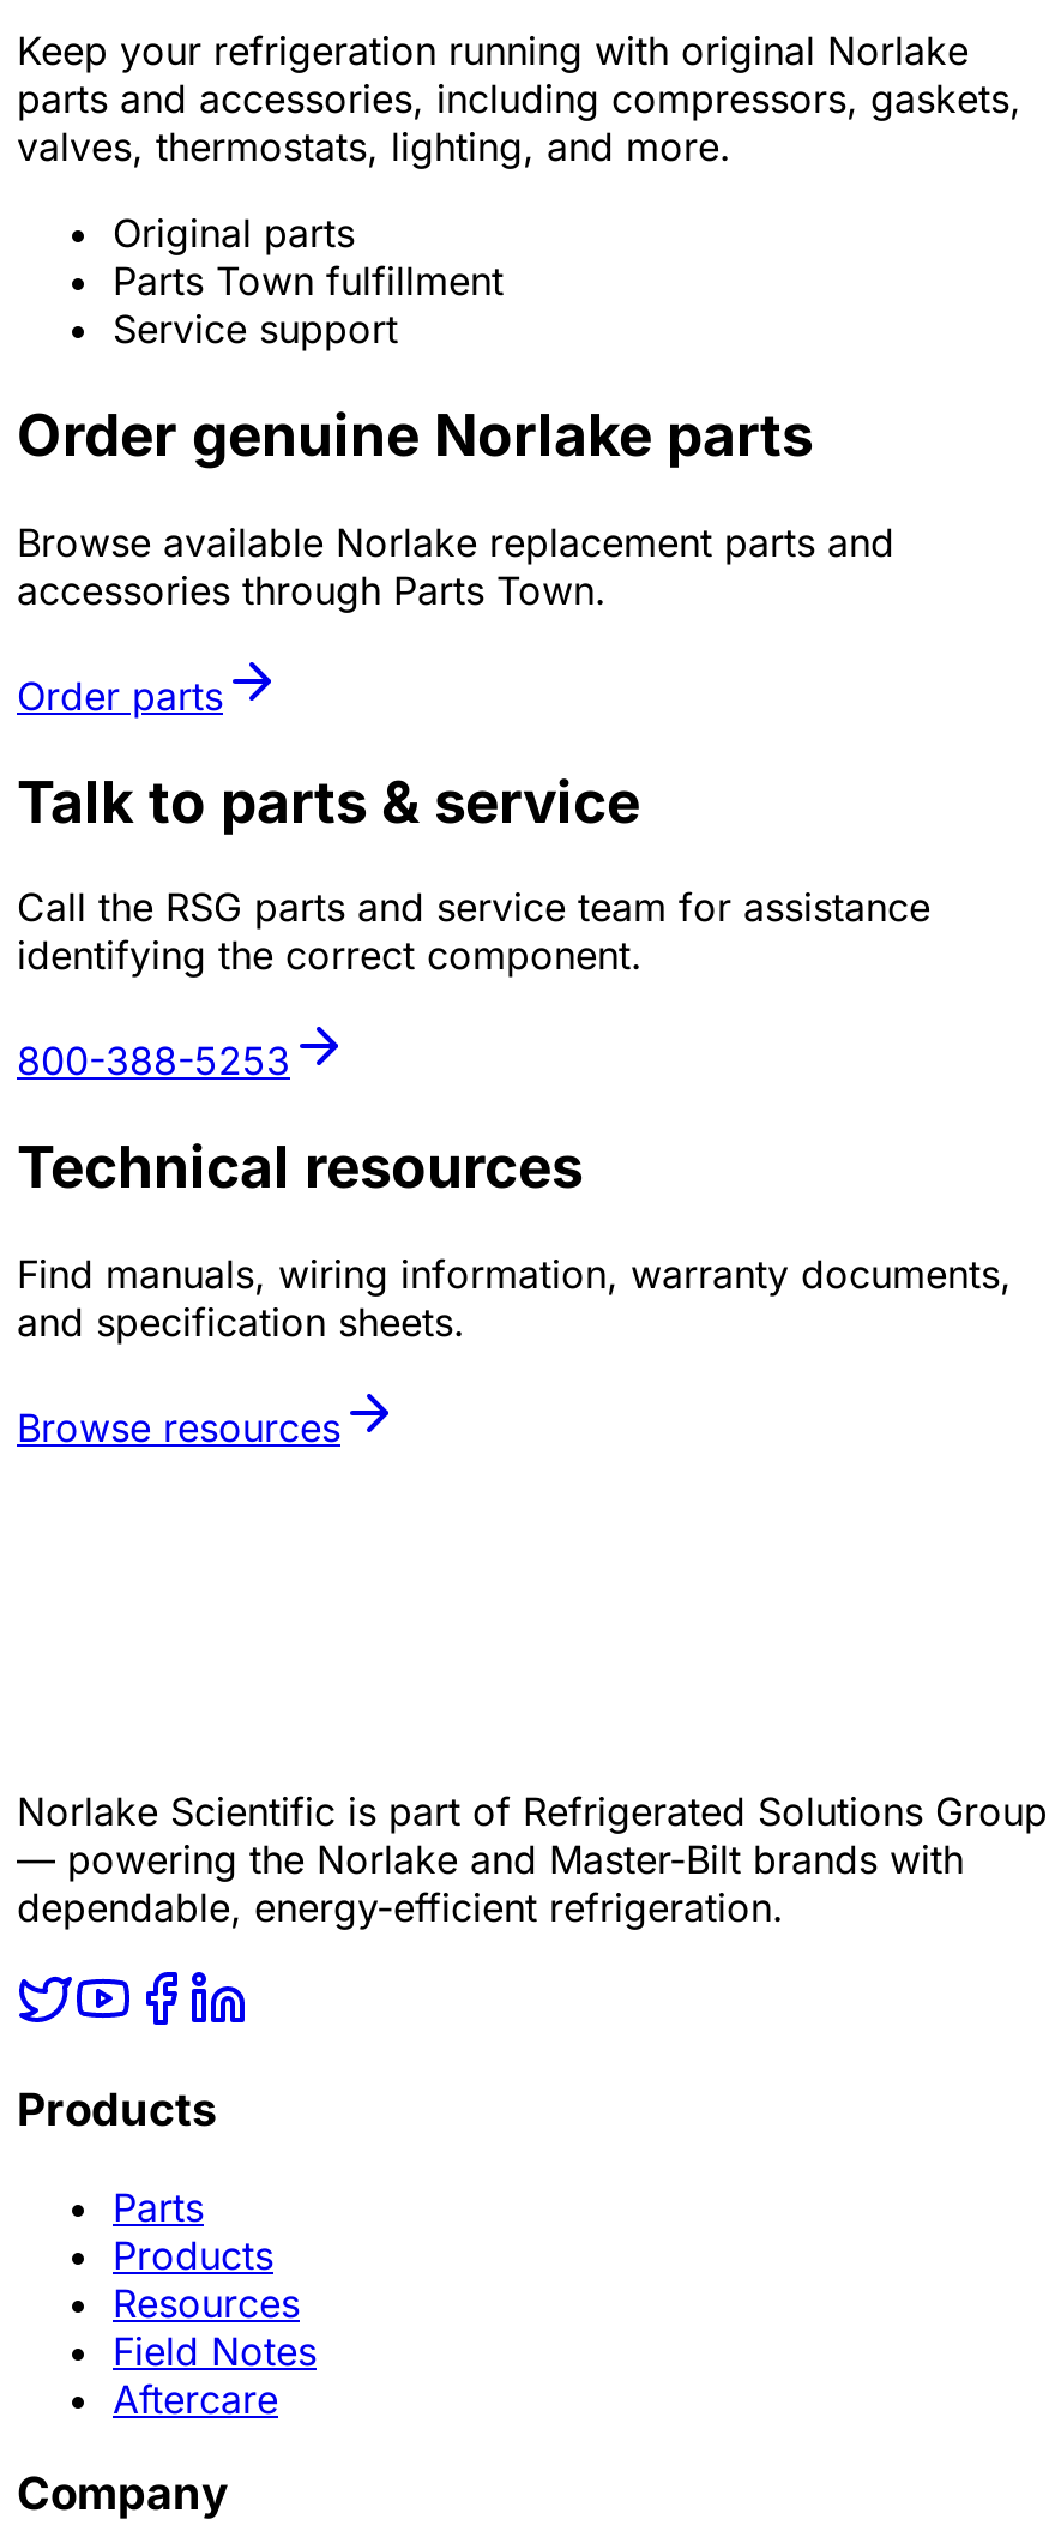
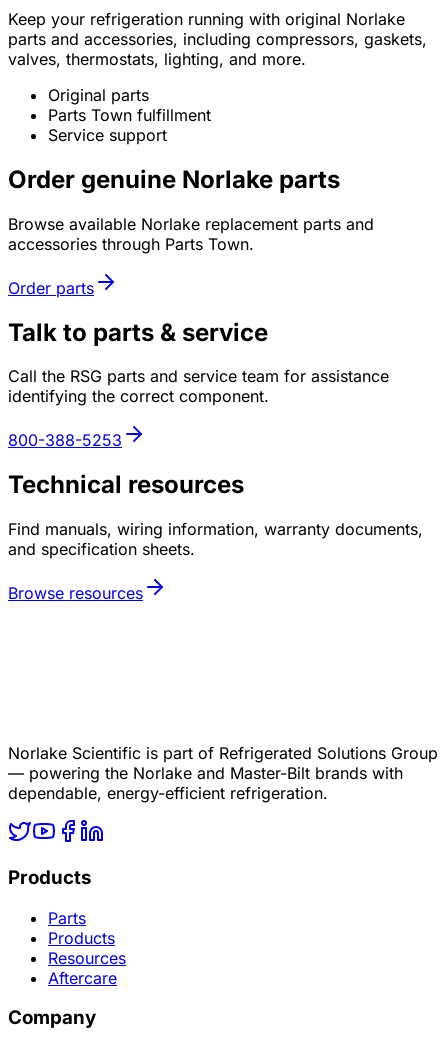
- Field Notes
